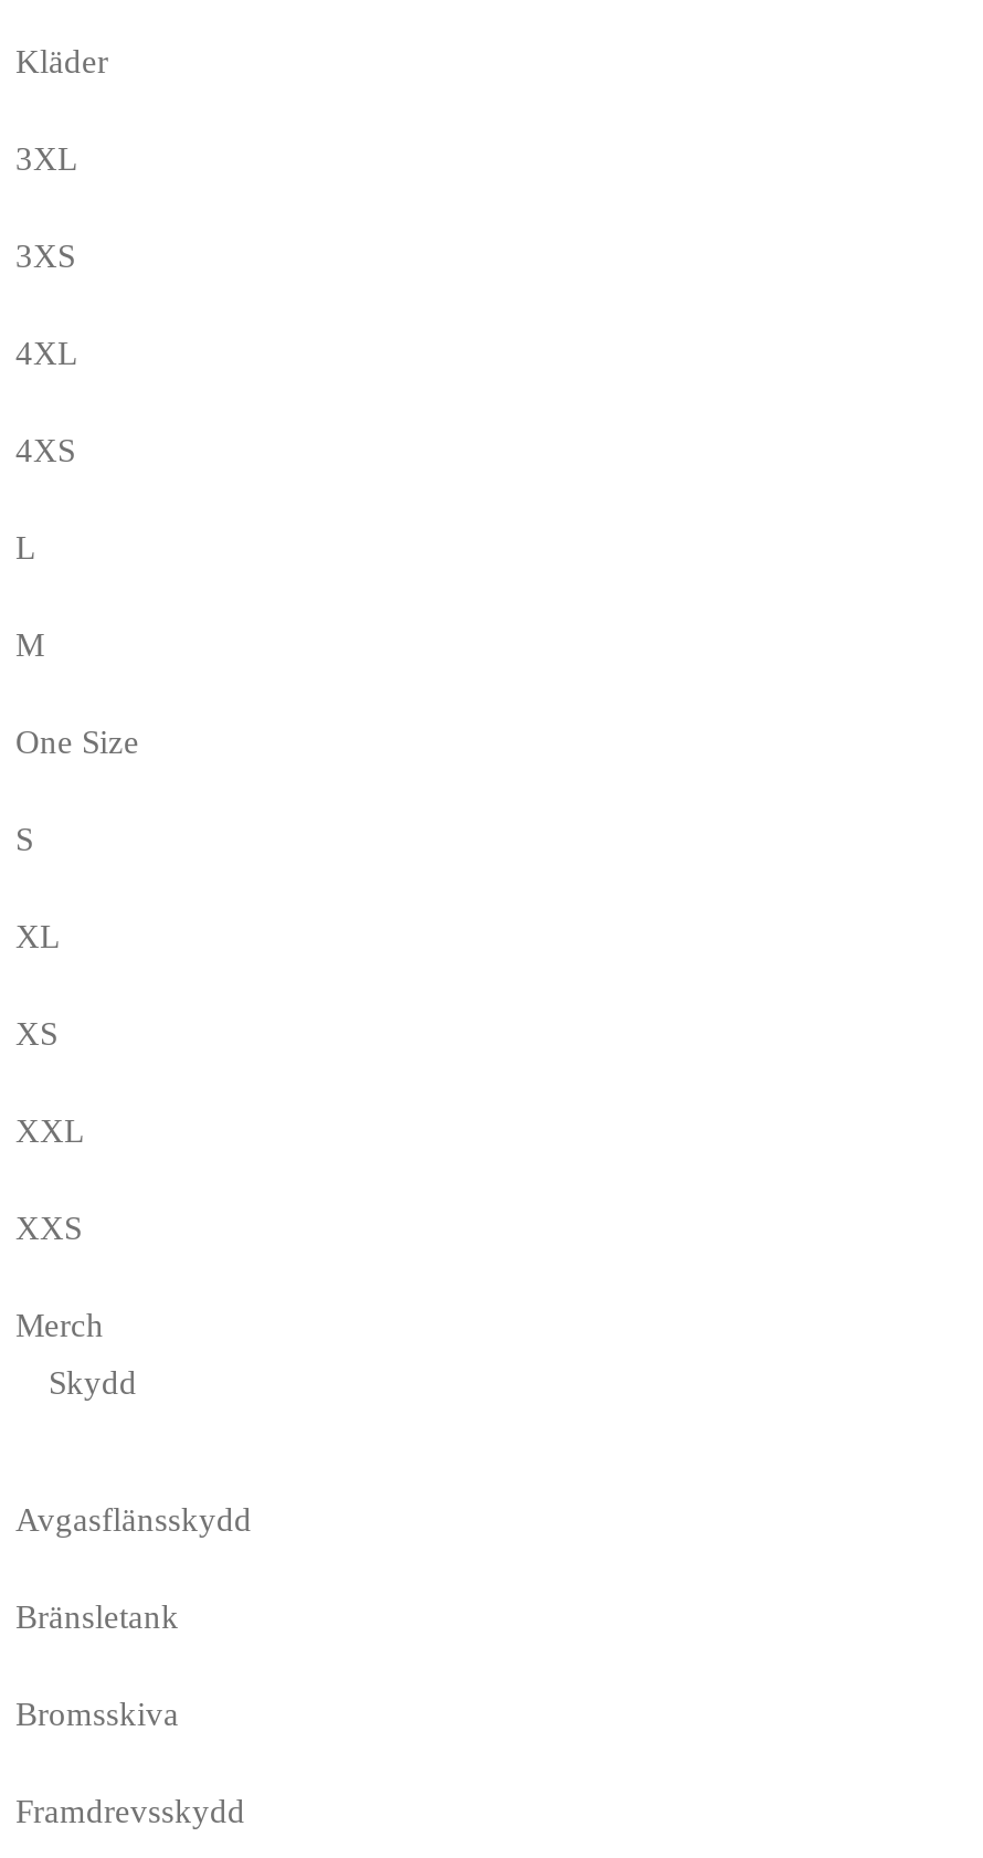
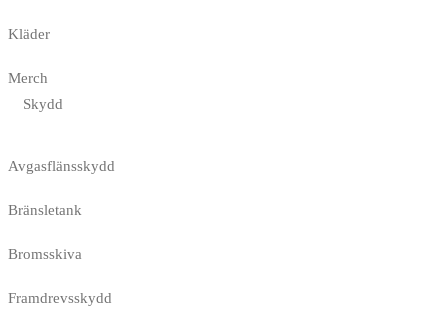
- 3XL
- 3XS
- 4XL
- 4XS
- L
- M
- One Size
- S
- XL
- XS
- XXL
- XXS
